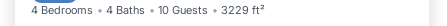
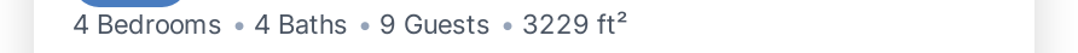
- 10 Guests
+ 9 Guests
